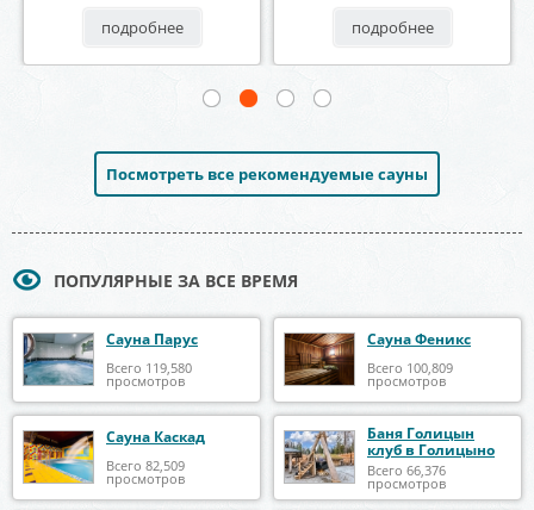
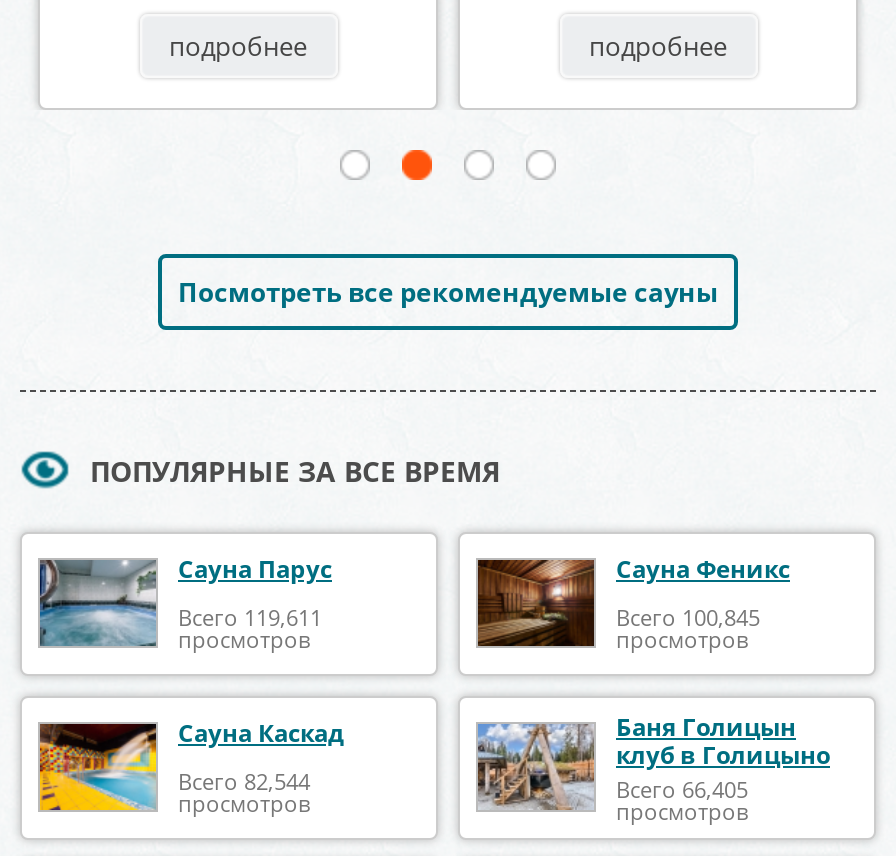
- Всего 119,580
+ Всего 119,611

- Всего 100,809
+ Всего 100,845

- Всего 82,509
+ Всего 82,544

- Всего 66,376
+ Всего 66,405
